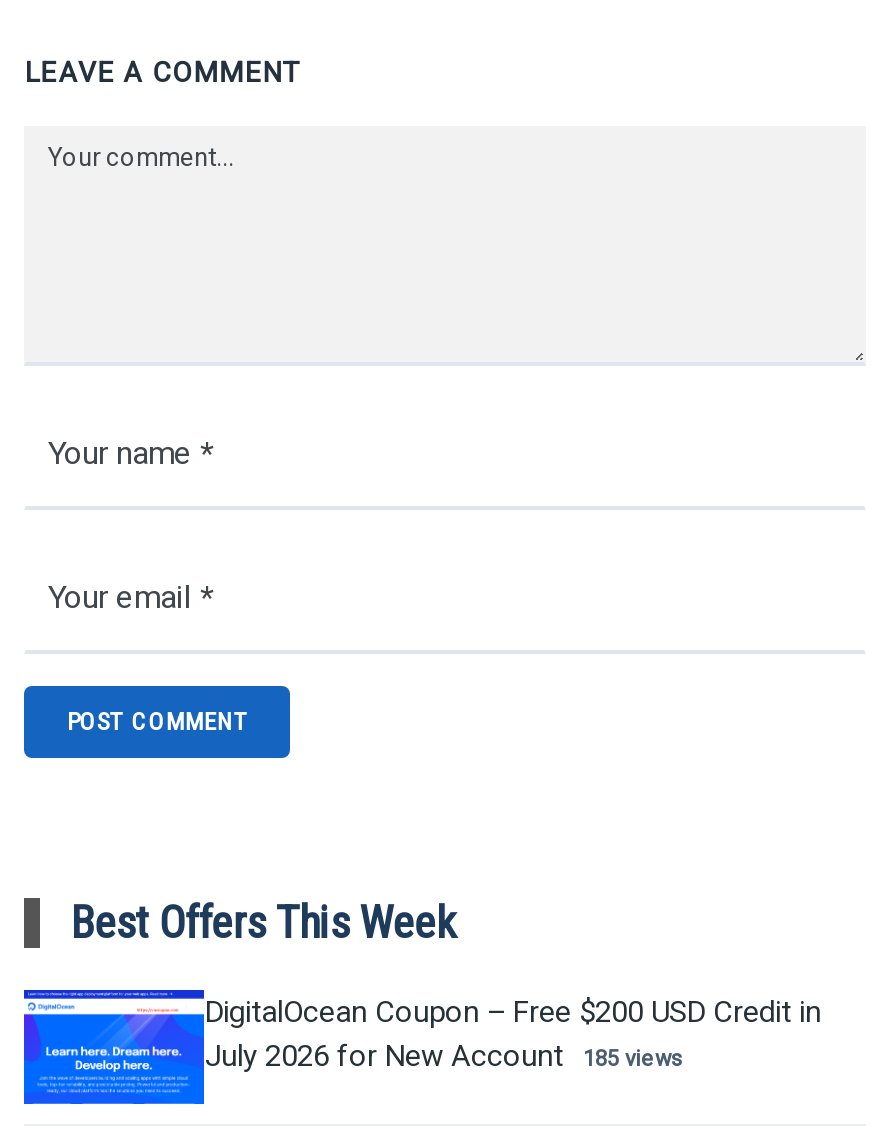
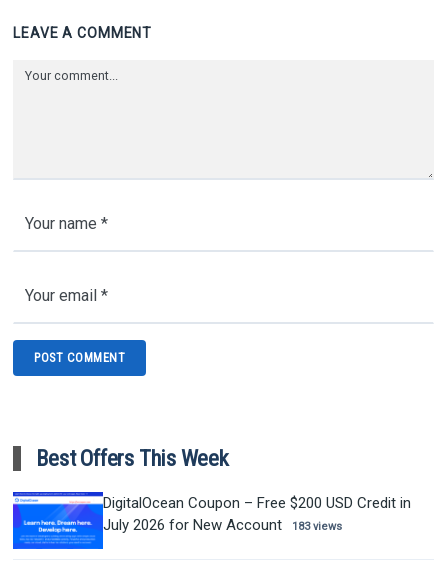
- July 2026 for New Account 185 views
+ July 2026 for New Account 183 views
